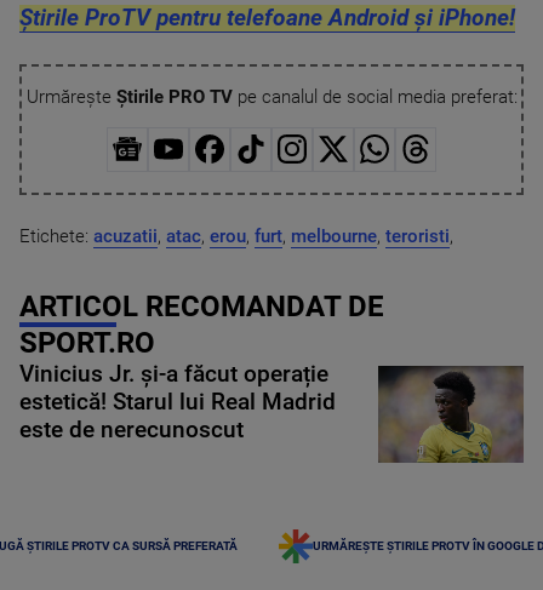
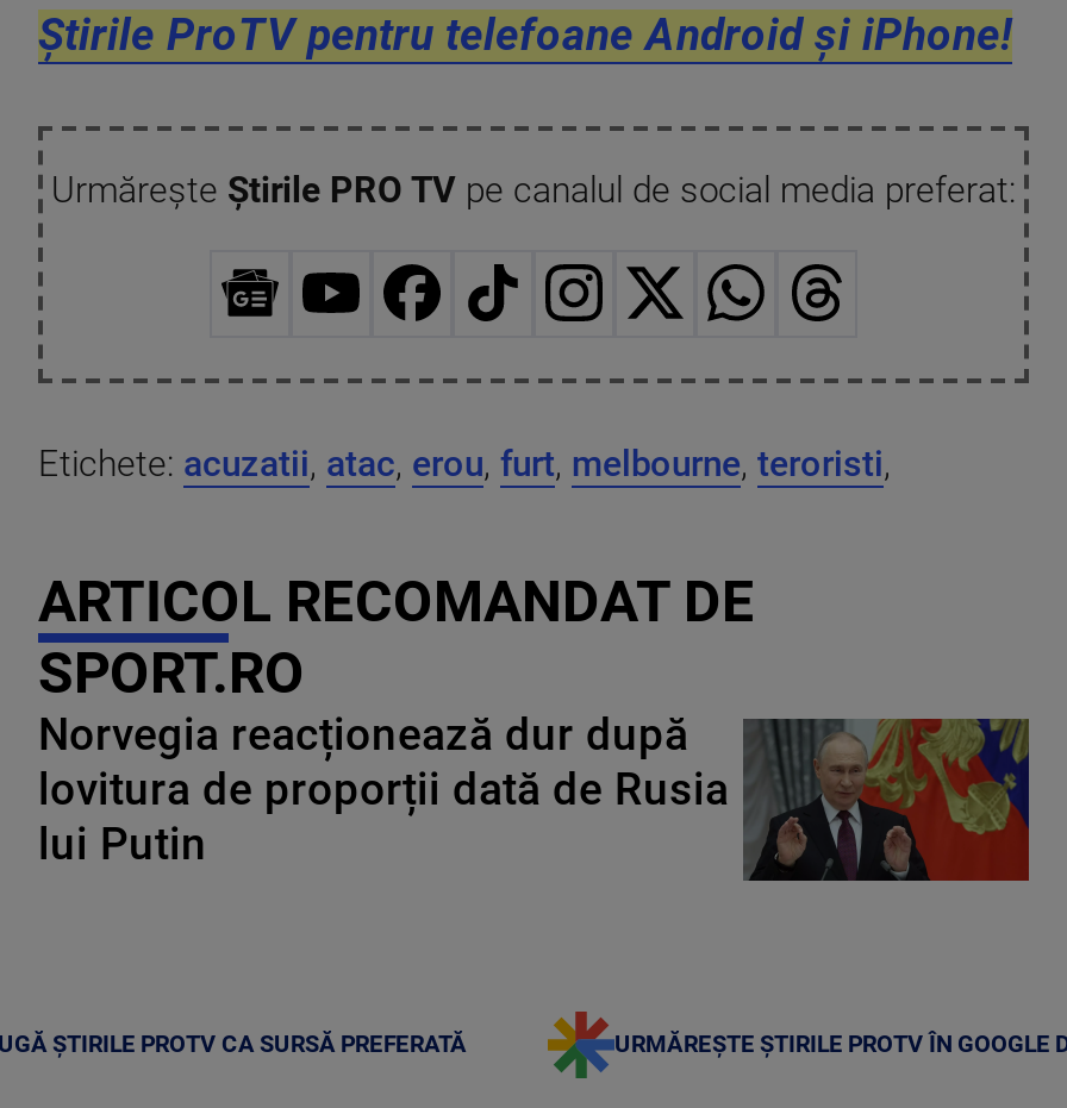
- [image]
- Vinicius Jr. și-a făcut operație
- estetică! Starul lui Real Madrid
- este de nerecunoscut
+ [image]
+ Norvegia reacționează dur după
+ lovitura de proporții dată de Rusia
+ lui Putin
